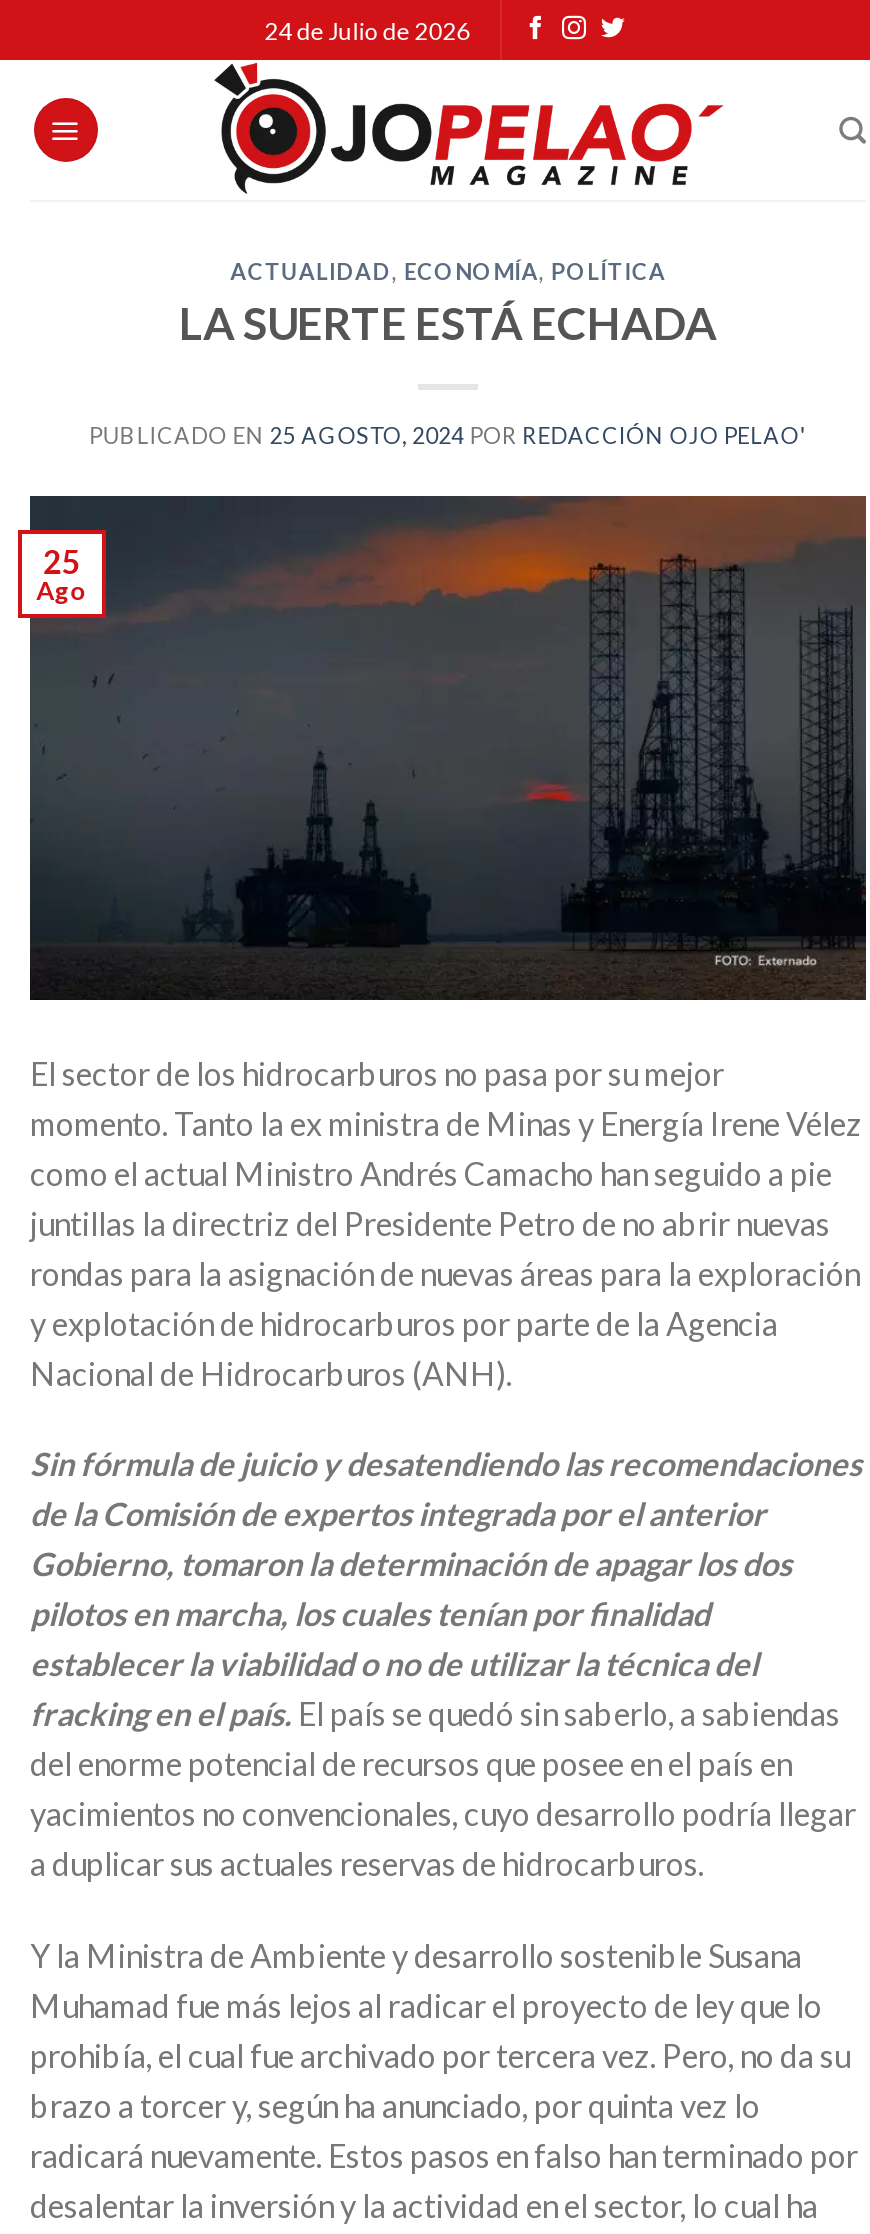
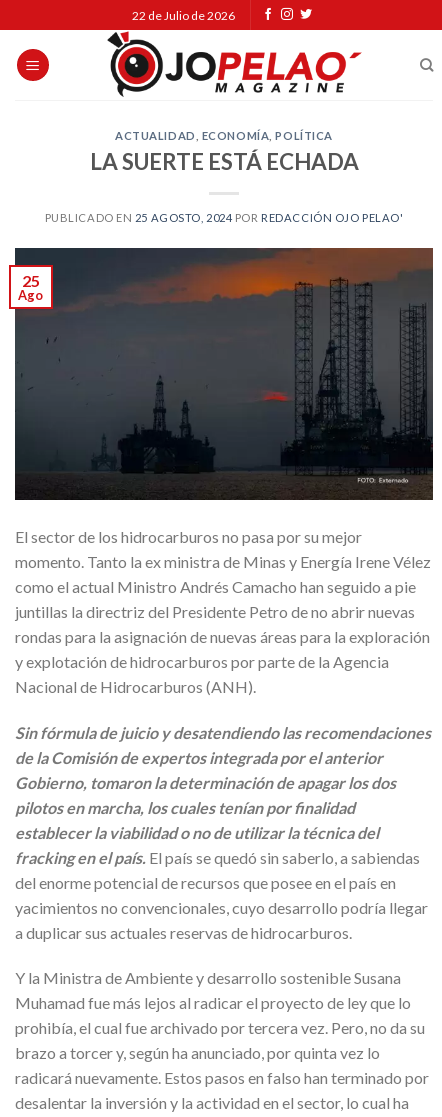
- 24 de Julio de 2026
+ 22 de Julio de 2026
